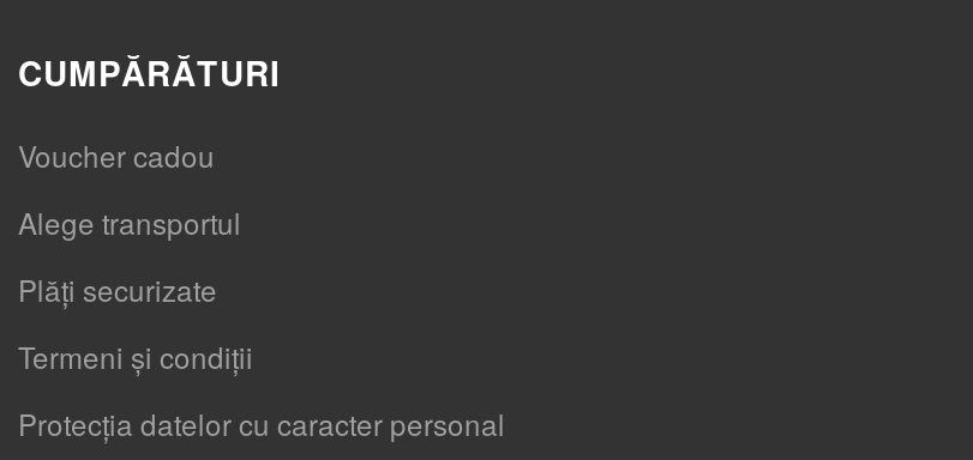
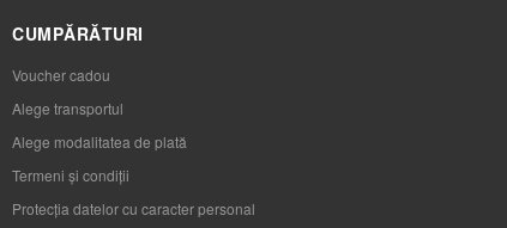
- Plăți securizate
+ Alege modalitatea de plată
